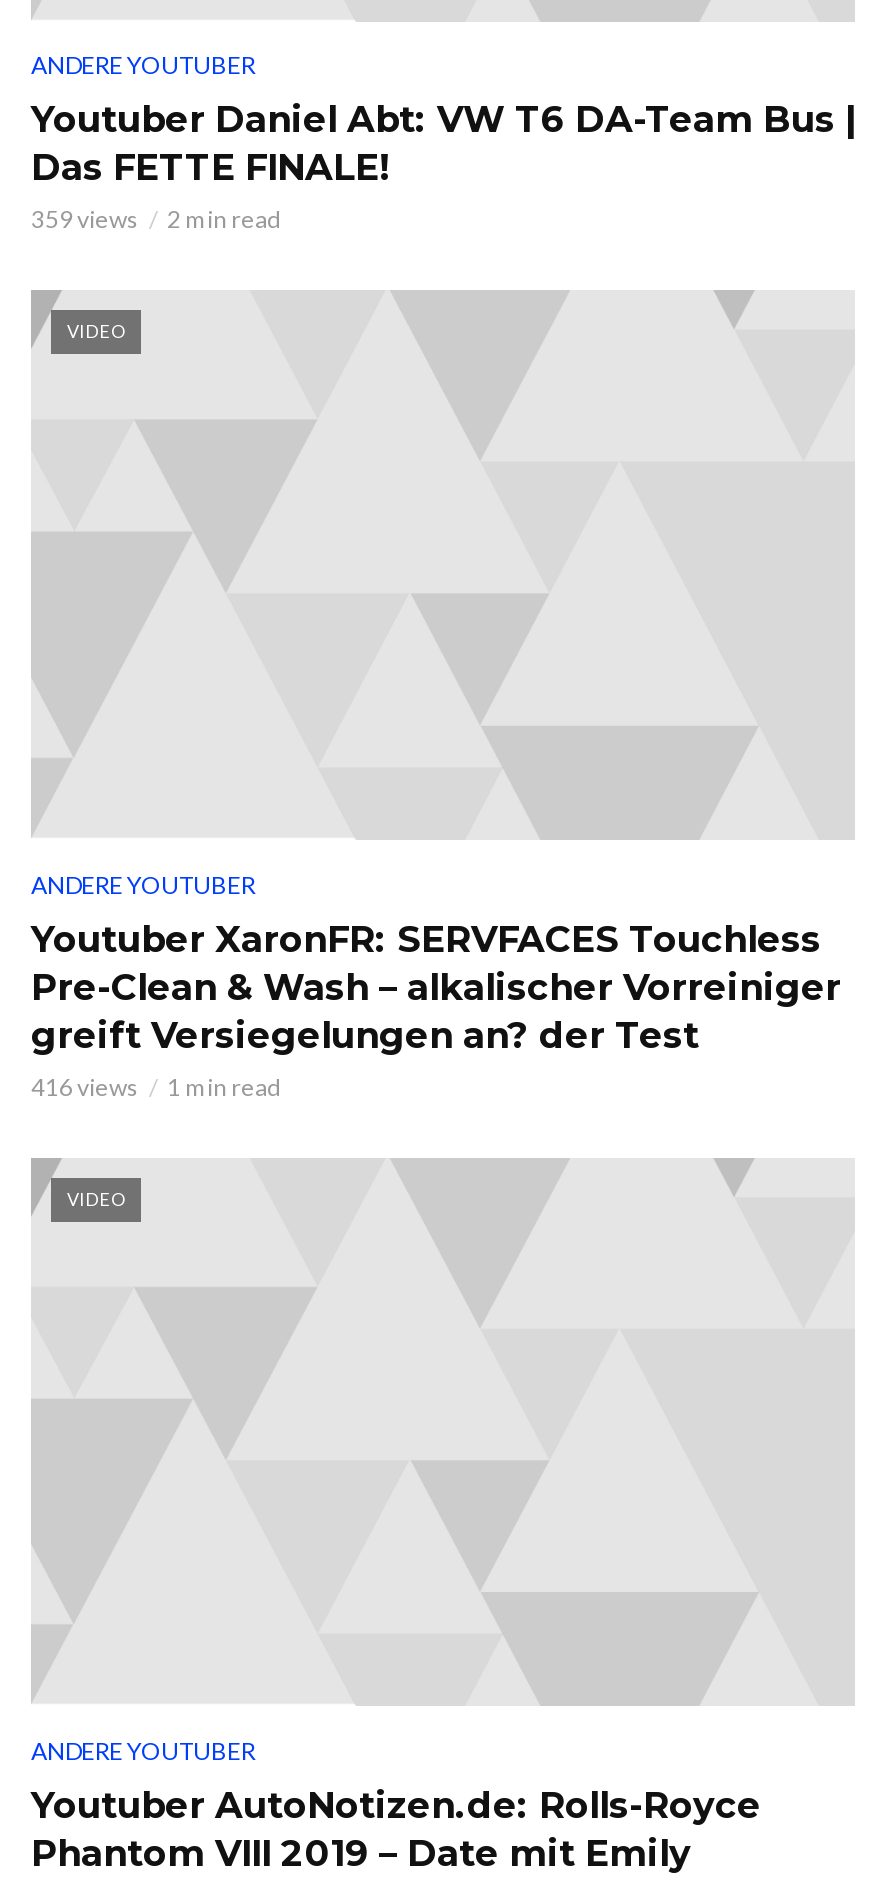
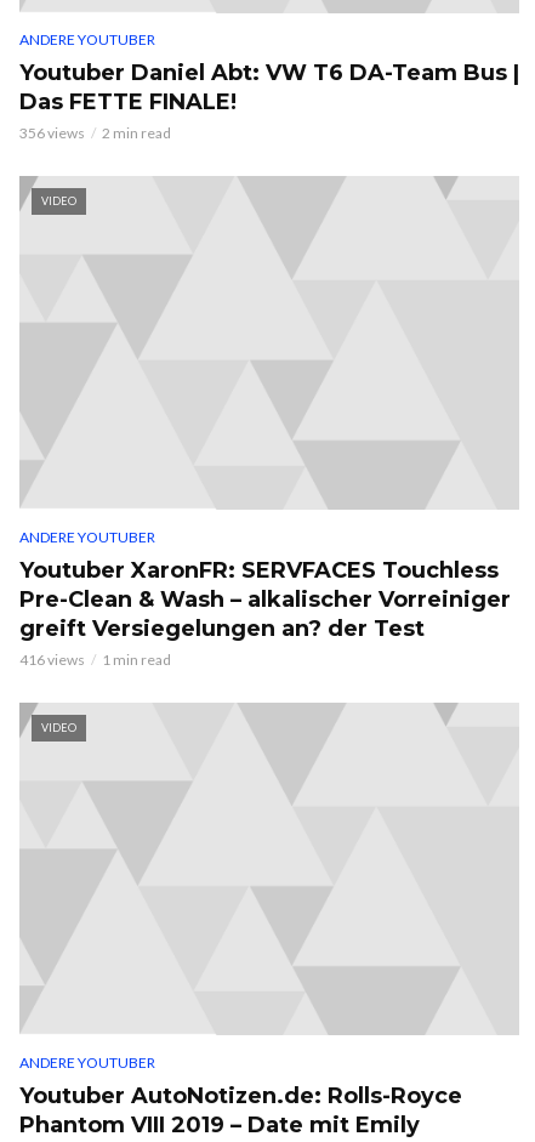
- 359 views 2 min read
+ 356 views 2 min read
